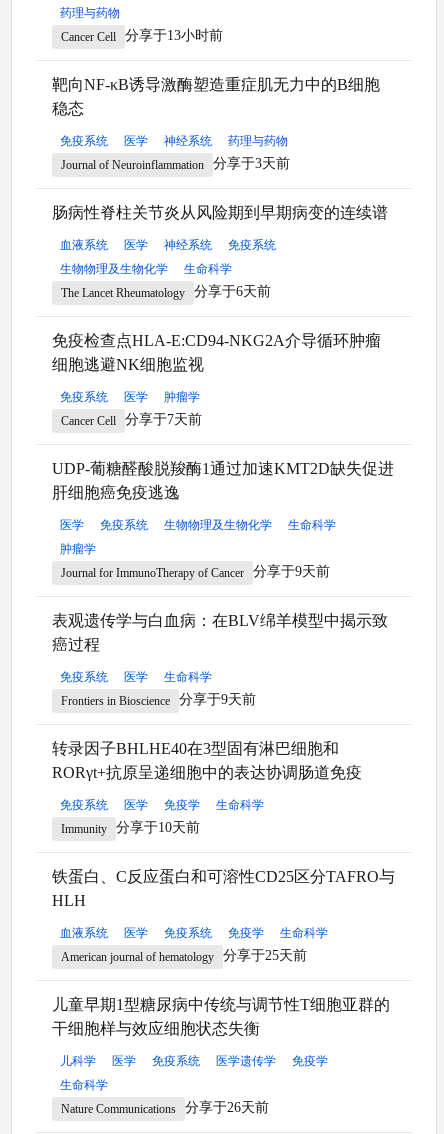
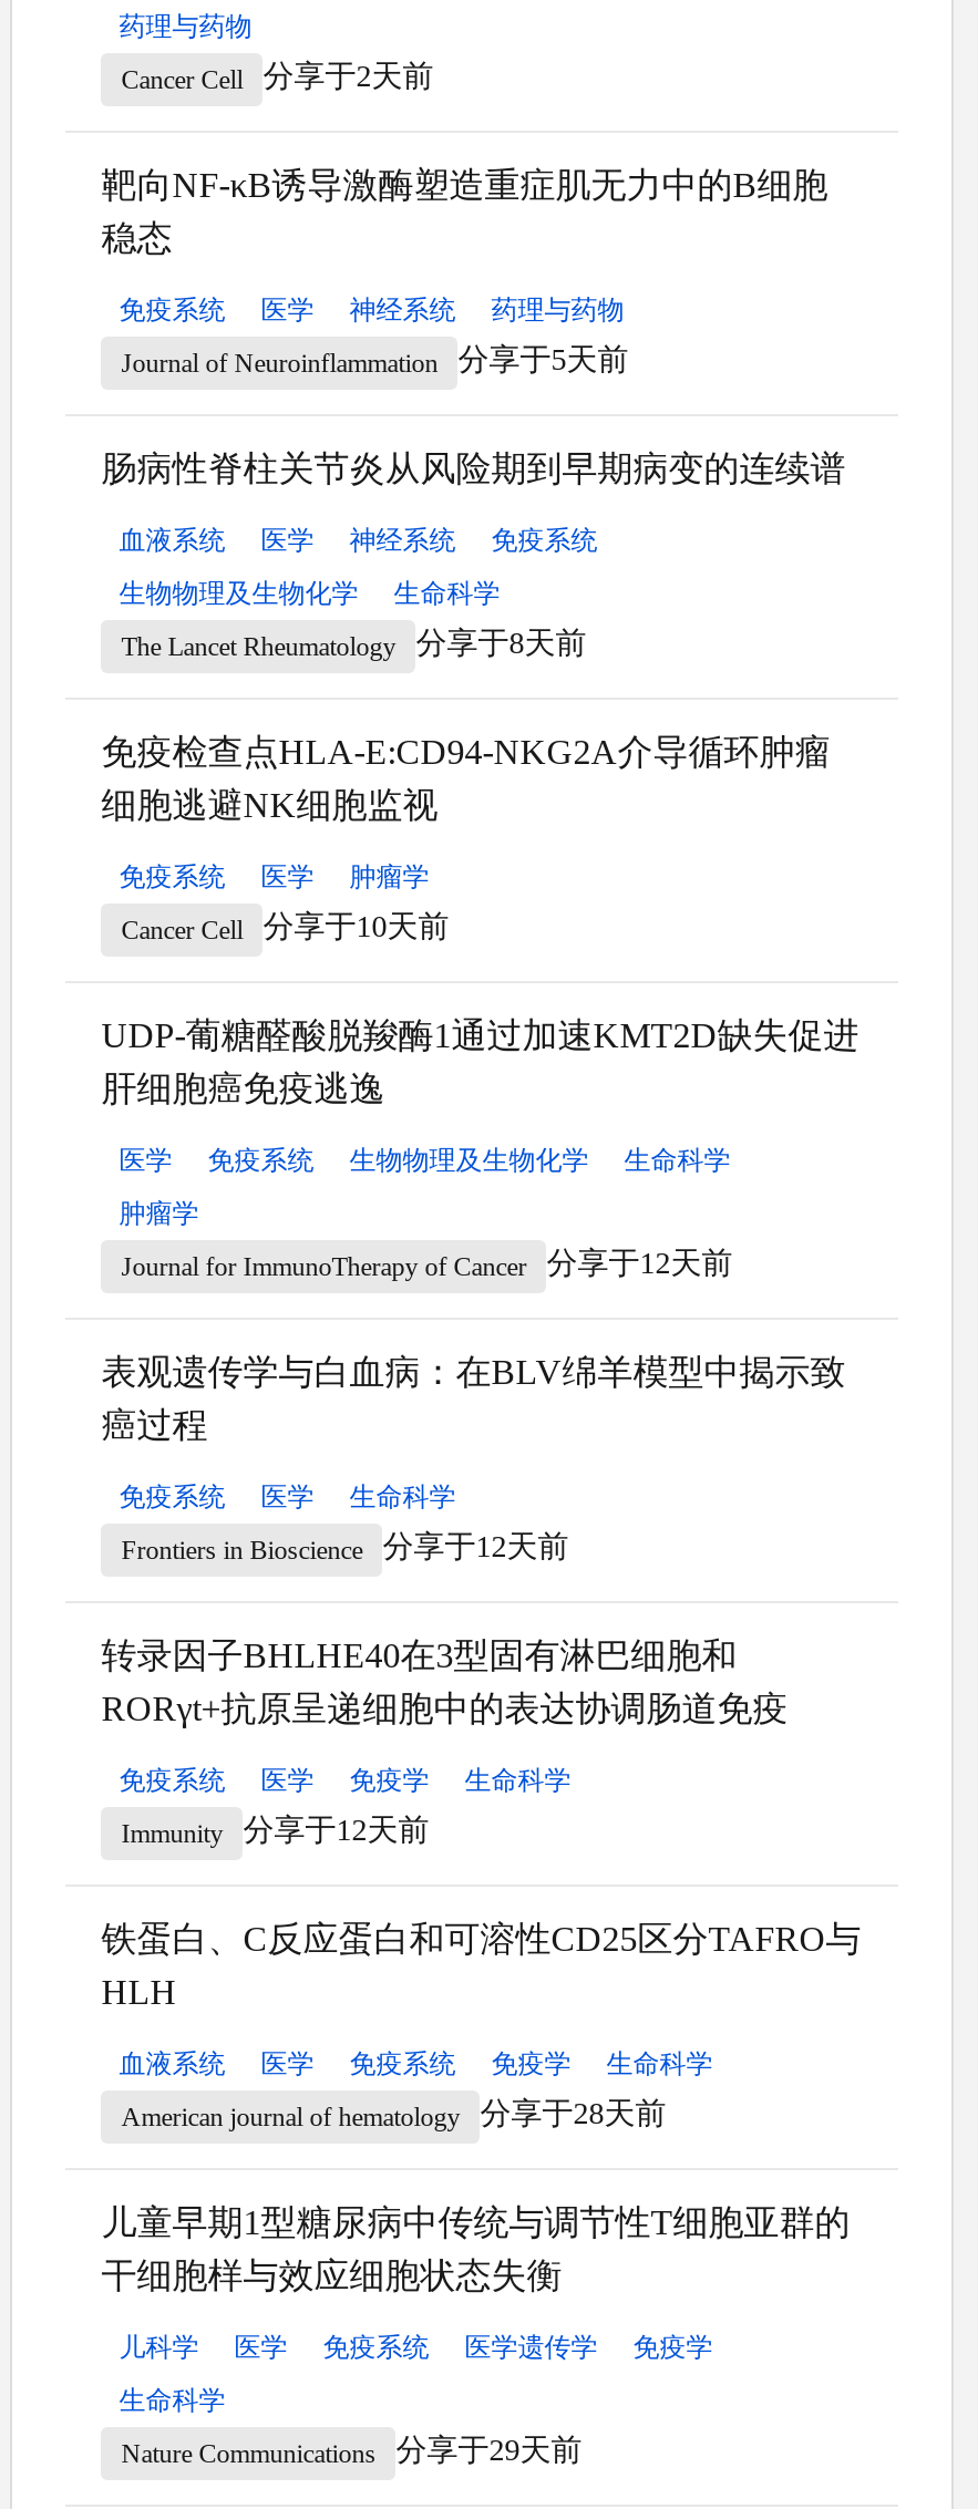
- 分享于13小时前
+ 分享于2天前

- Journal of Neuroinflammation 分享于3天前
+ Journal of Neuroinflammation 分享于5天前

- The Lancet Rheumatology 分享于6天前
+ The Lancet Rheumatology 分享于8天前

- Cancer Cell 分享于7天前
+ Cancer Cell 分享于10天前

- Journal for ImmunoTherapy of Cancer 分享于9天前
+ Journal for ImmunoTherapy of Cancer 分享于12天前

- Frontiers in Bioscience 分享于9天前
+ Frontiers in Bioscience 分享于12天前

- Immunity 分享于10天前
+ Immunity 分享于12天前

- American journal of hematology 分享于25天前
+ American journal of hematology 分享于28天前

- Nature Communications 分享于26天前
+ Nature Communications 分享于29天前
